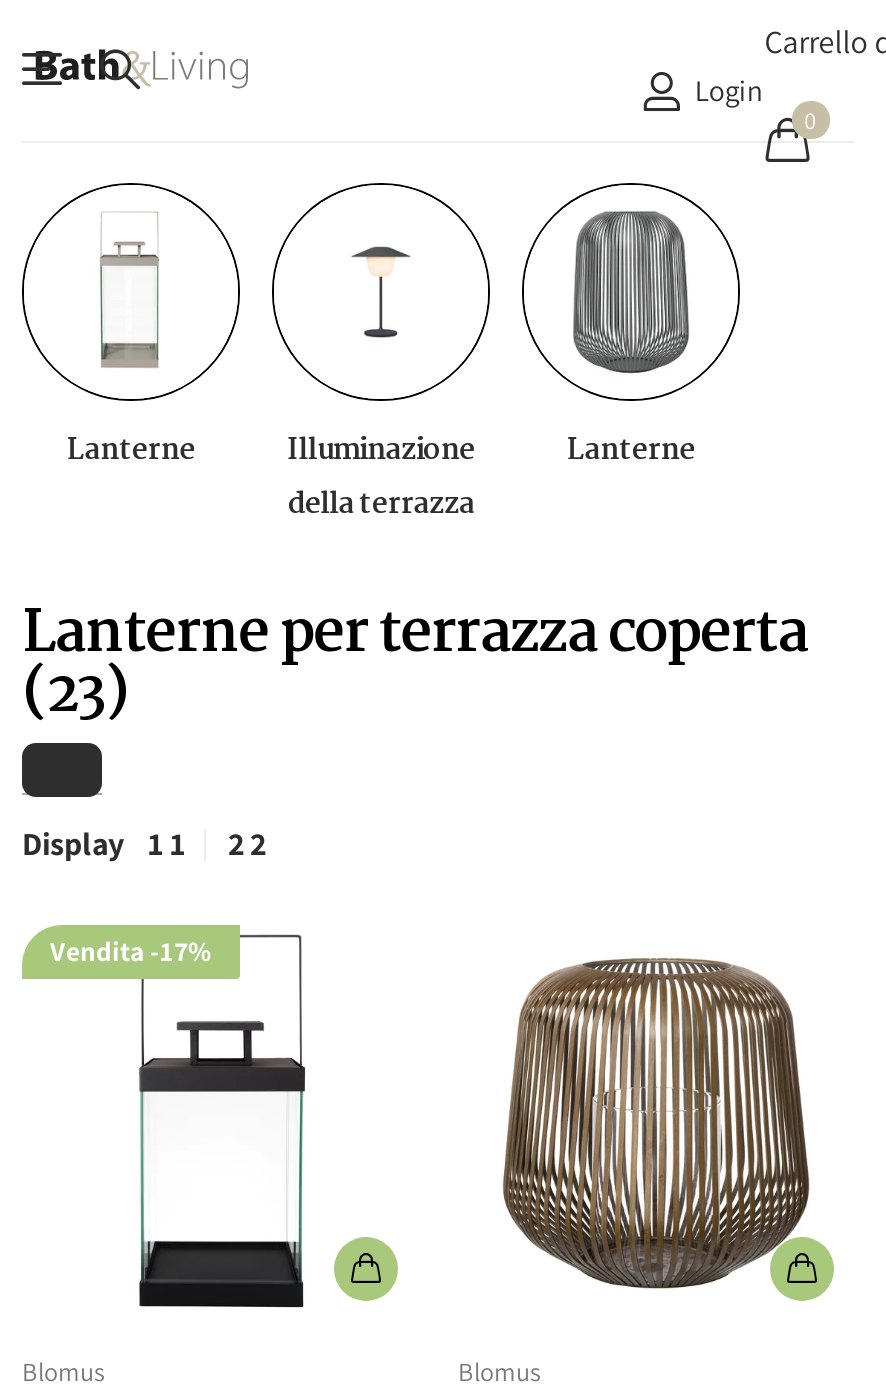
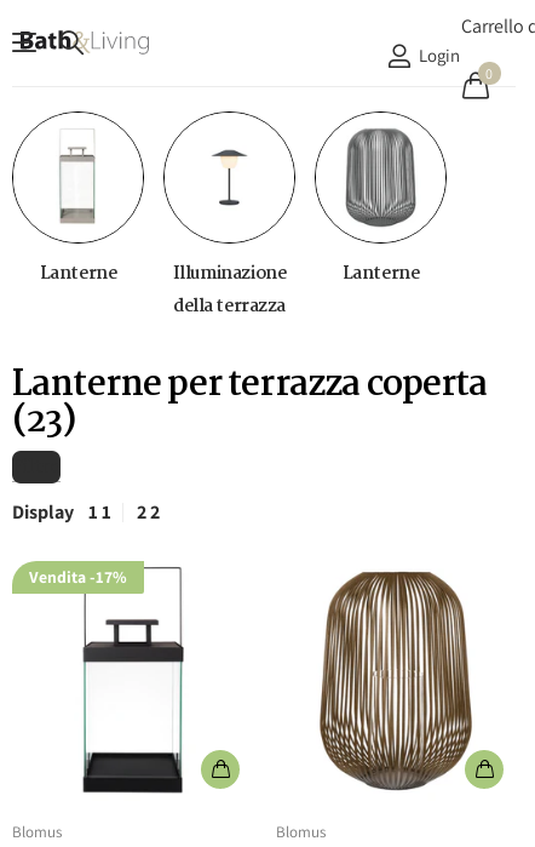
- [image]
+ [image]
